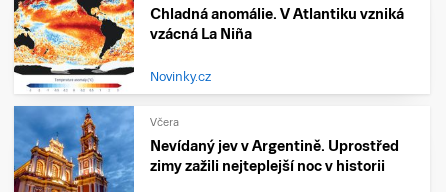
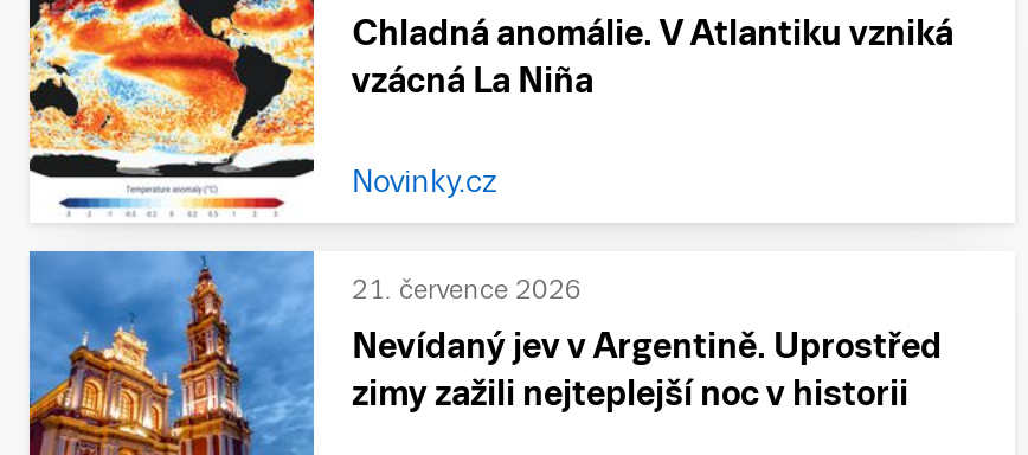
- Včera
+ 21. července 2026
